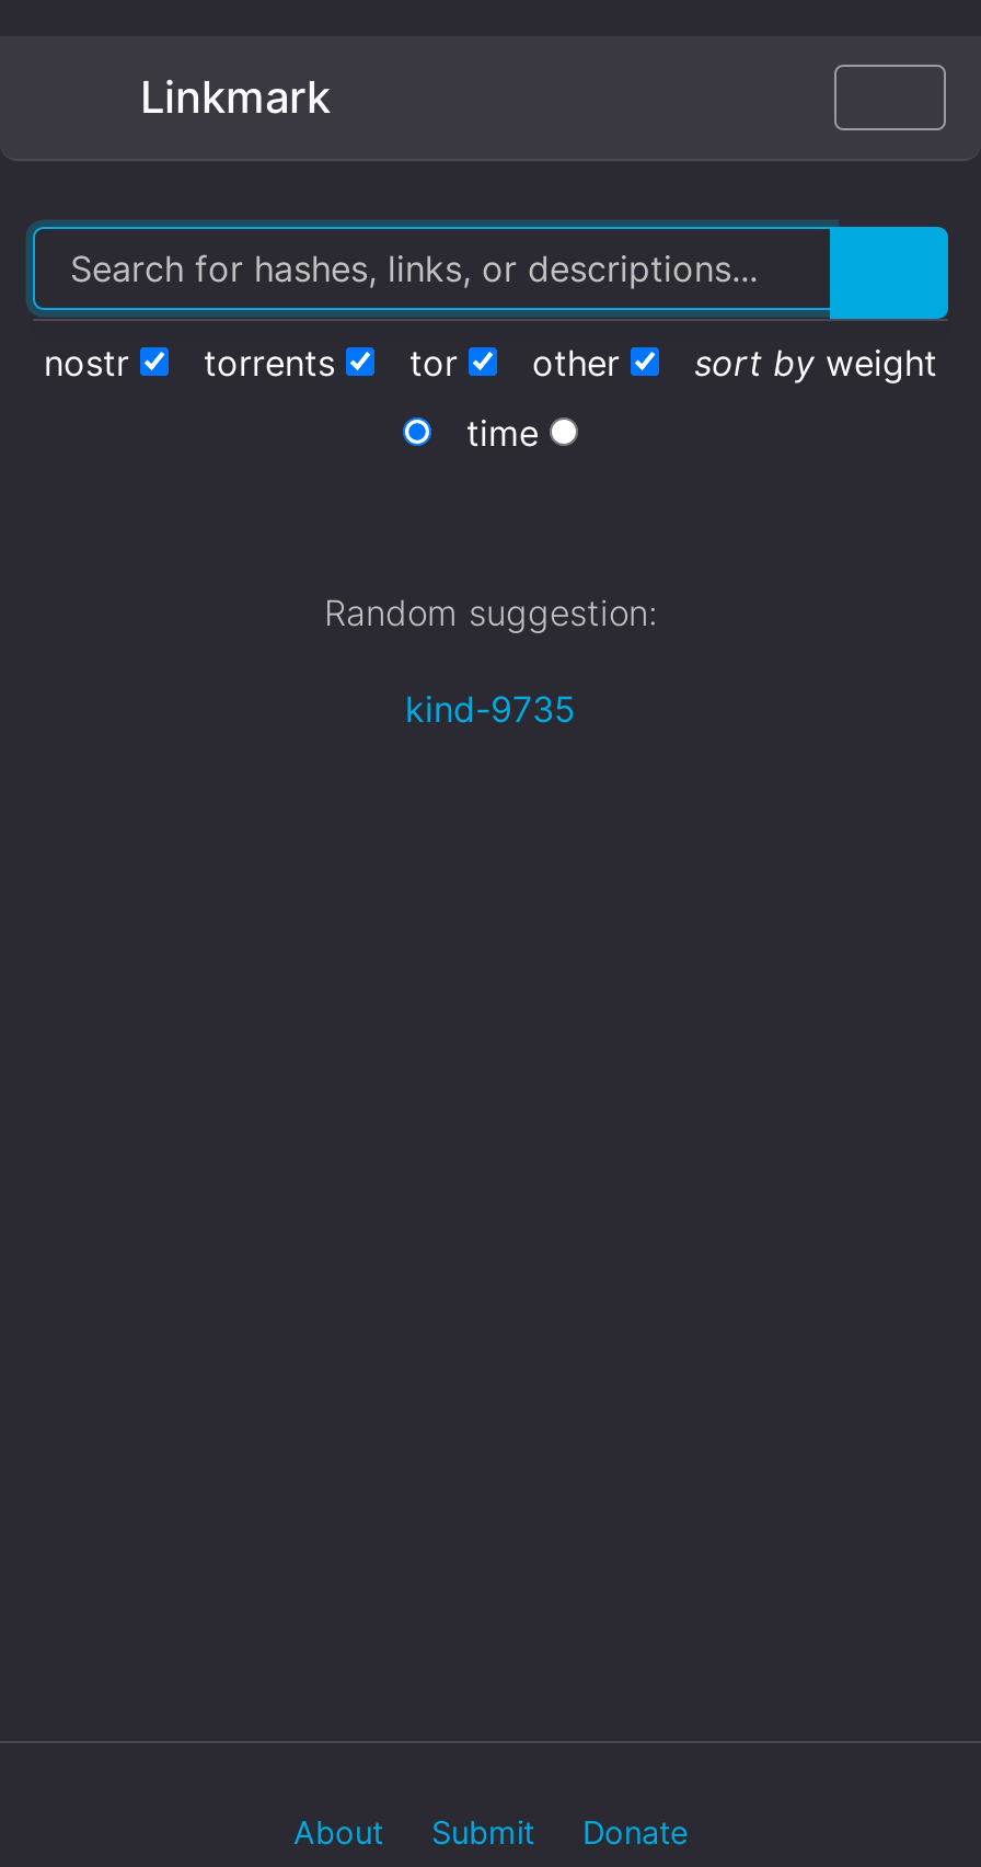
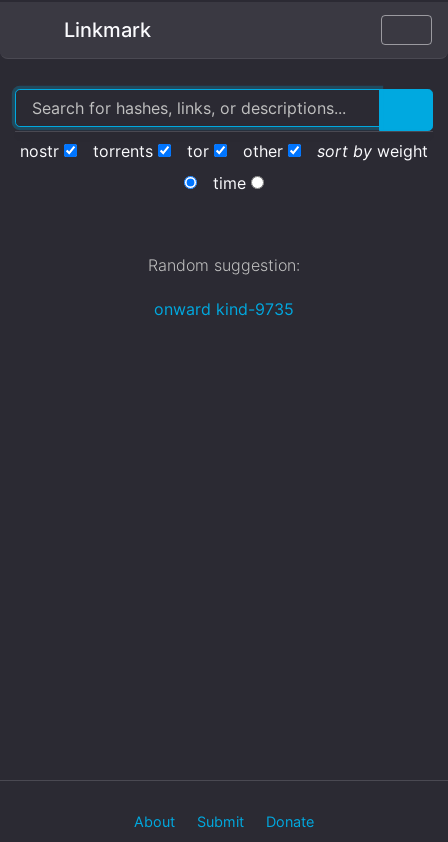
- kind-9735
+ onward kind-9735
